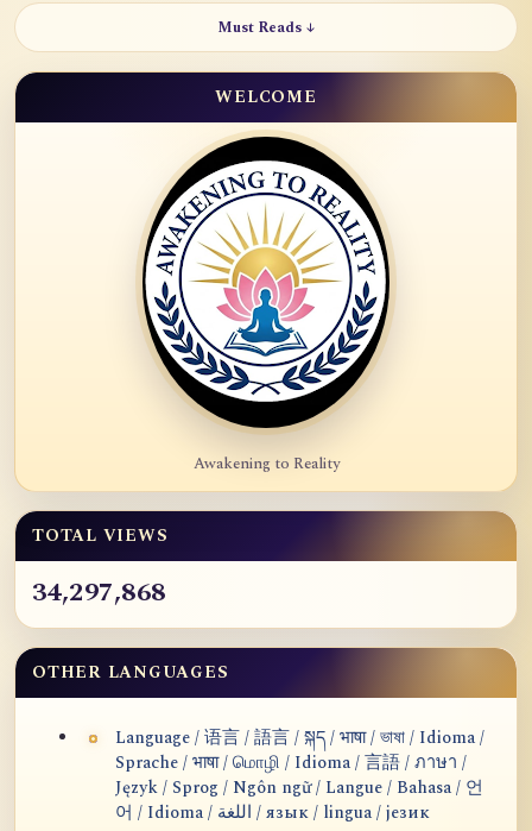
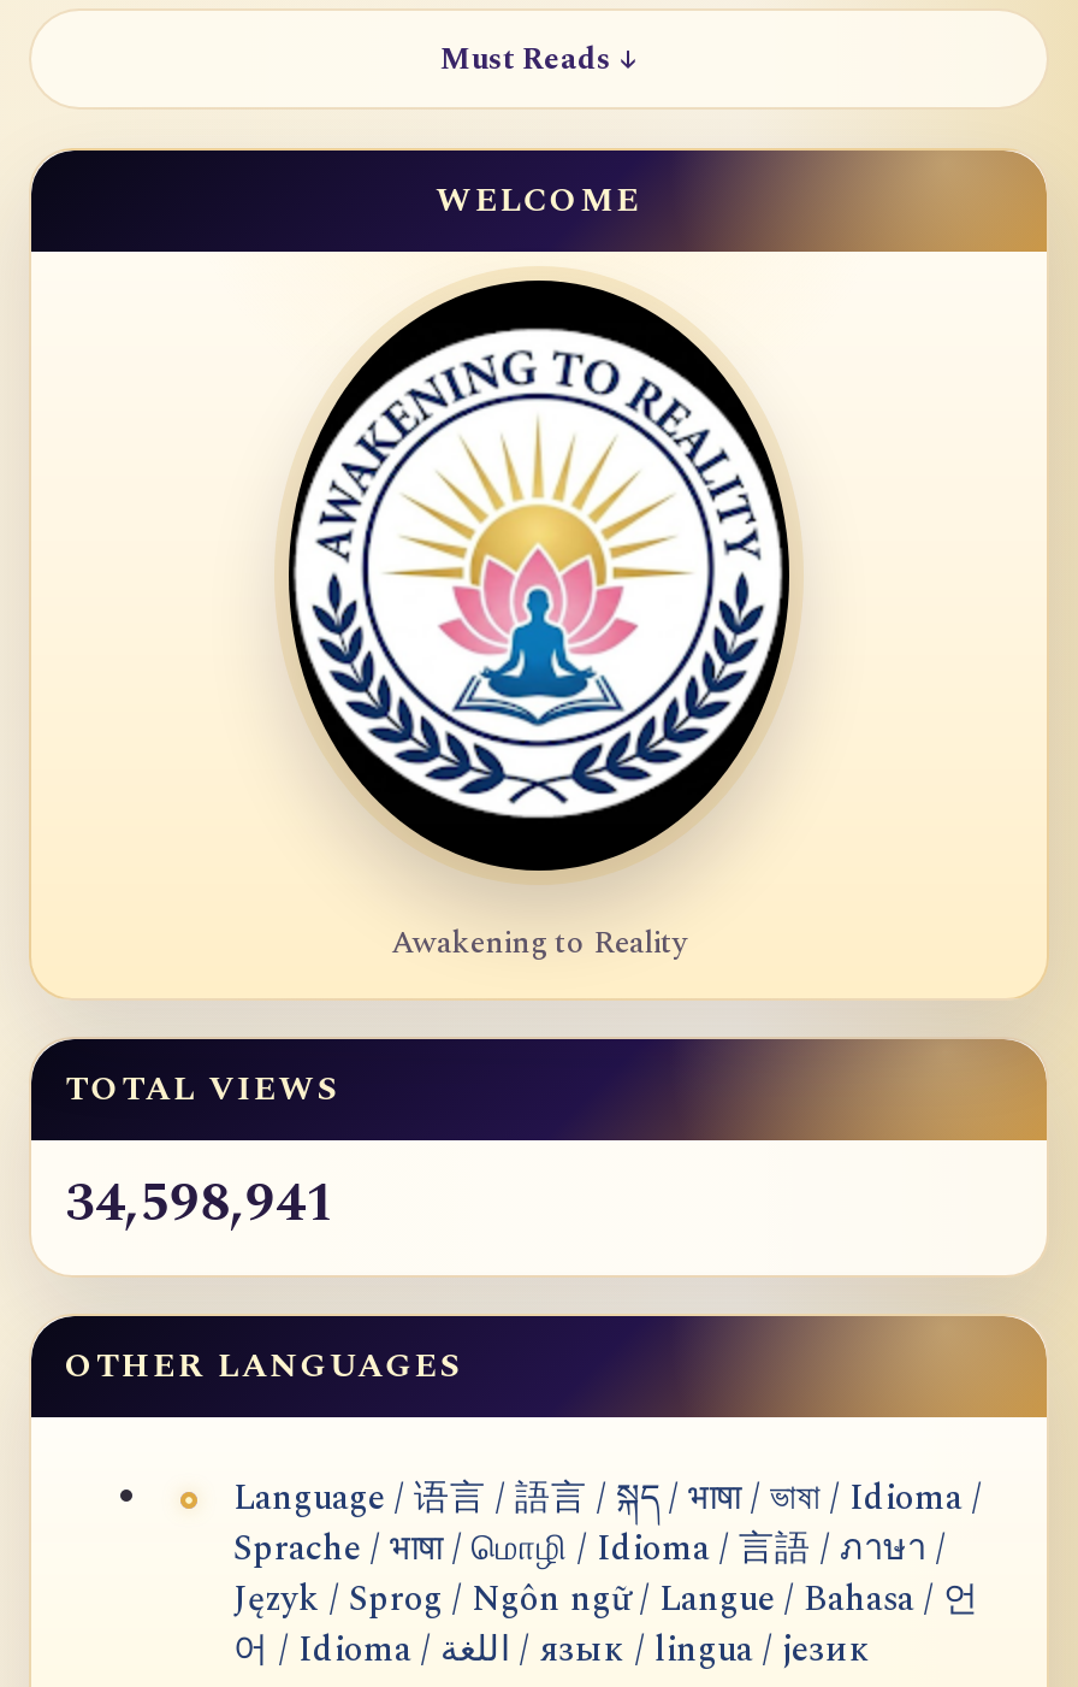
- 34,297,868
+ 34,598,941
